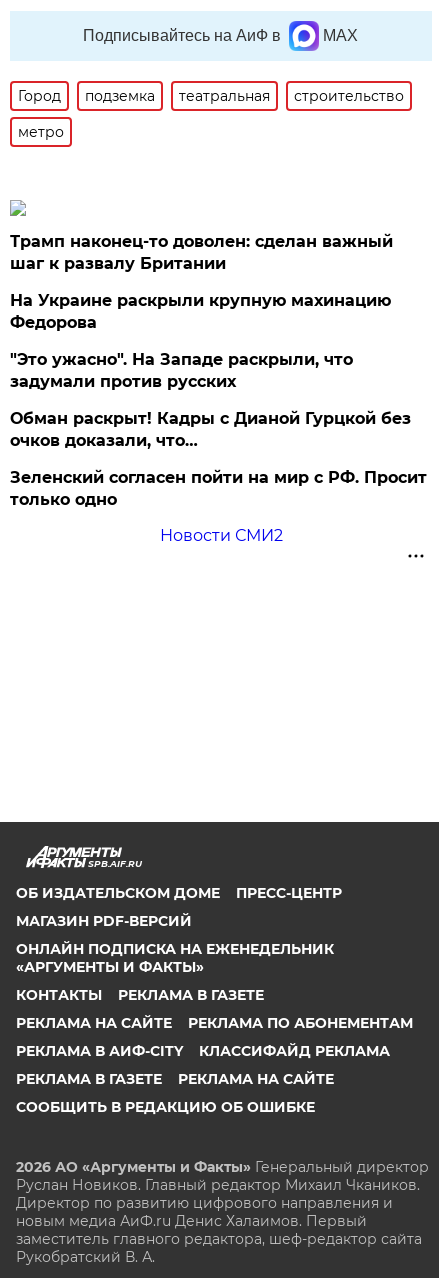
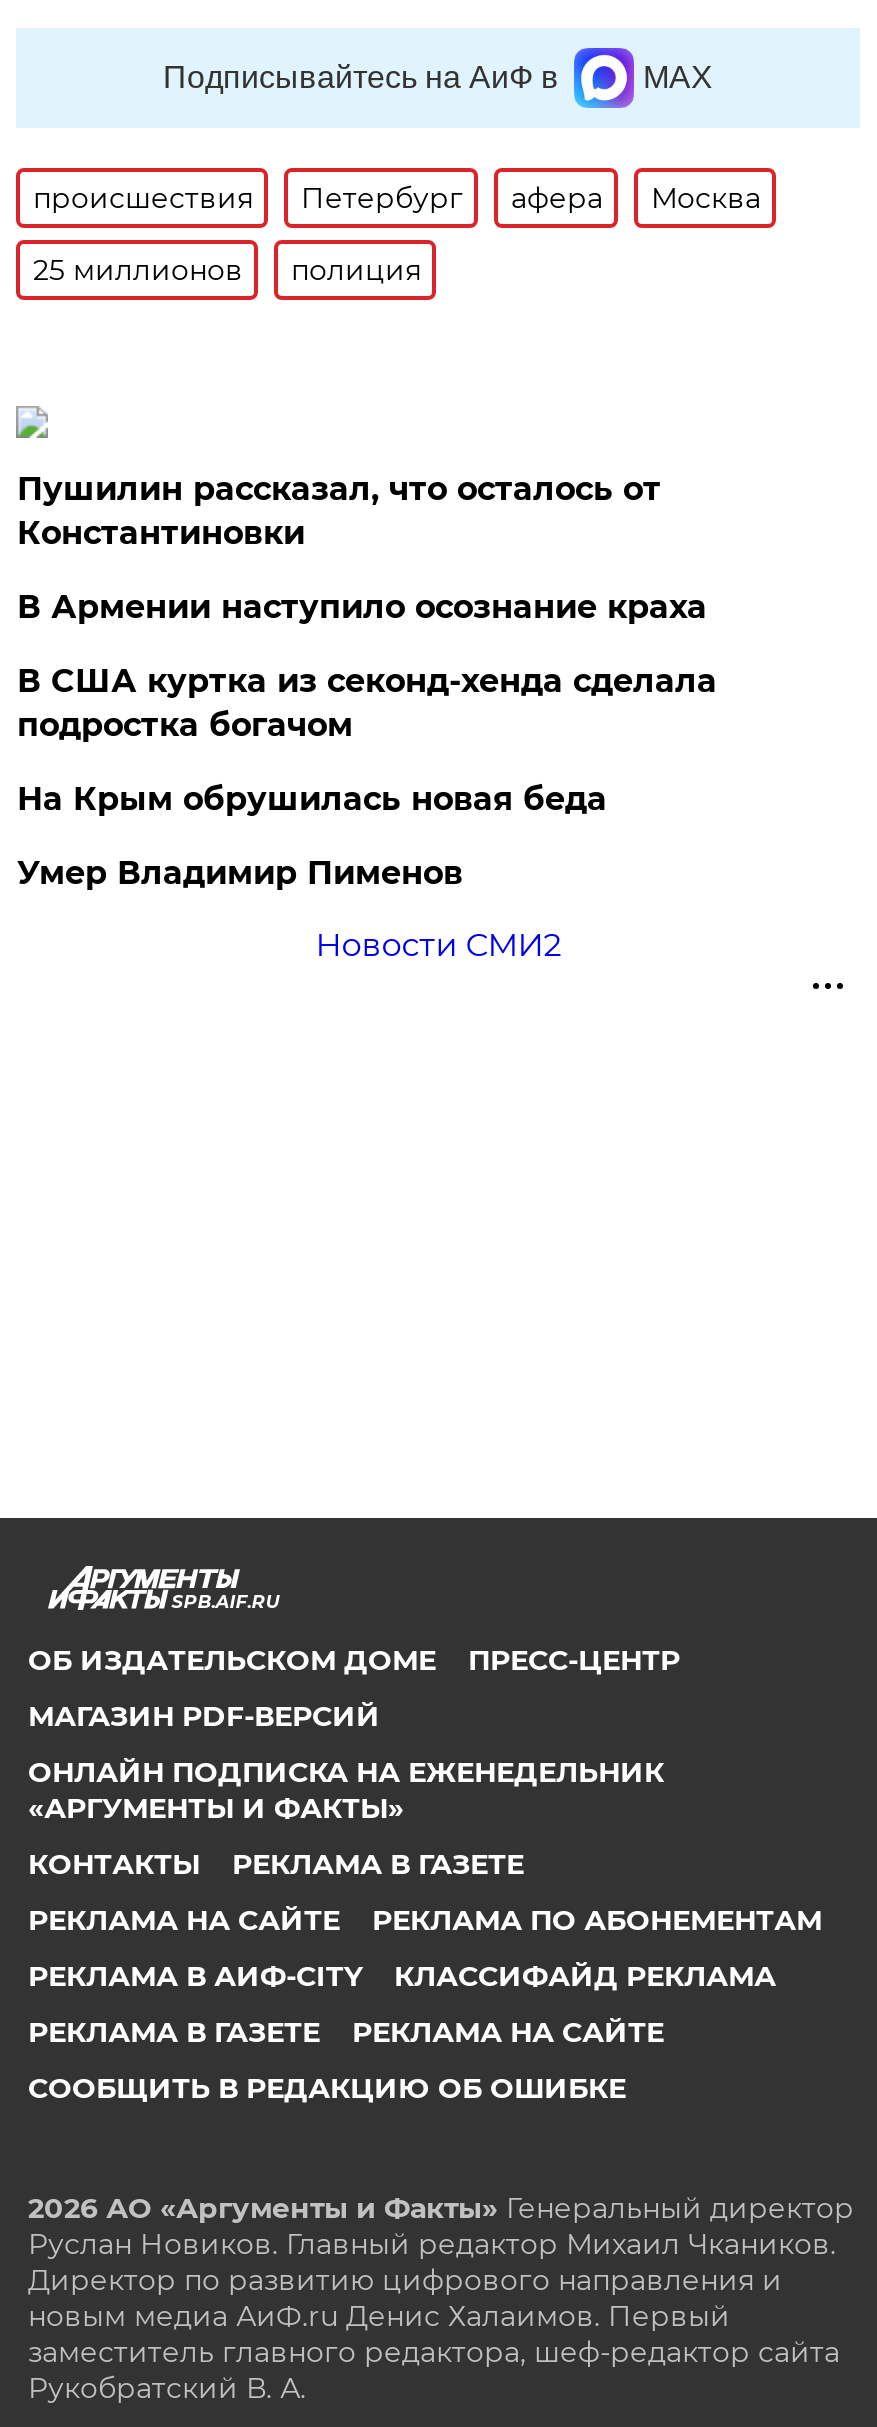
- Город
- подземка
- театральная
- строительство
+ происшествия
+ Петербург
+ афера
+ Москва

- метро
+ 25 миллионов
+ полиция

- Трамп наконец-то доволен: сделан важный
- шаг к развалу Британии
+ Пушилин рассказал, что осталось от
+ Константиновки

- На Украине раскрыли крупную махинацию
- Федорова
+ В Армении наступило осознание краха

- "Это ужасно". На Западе раскрыли, что
- задумали против русских
+ В США куртка из секонд-хенда сделала
+ подростка богачом

- Обман раскрыт! Кадры с Дианой Гурцкой без
- очков доказали, что…
+ На Крым обрушилась новая беда

- Зеленский согласен пойти на мир с РФ. Просит
- только одно
+ Умер Владимир Пименов
